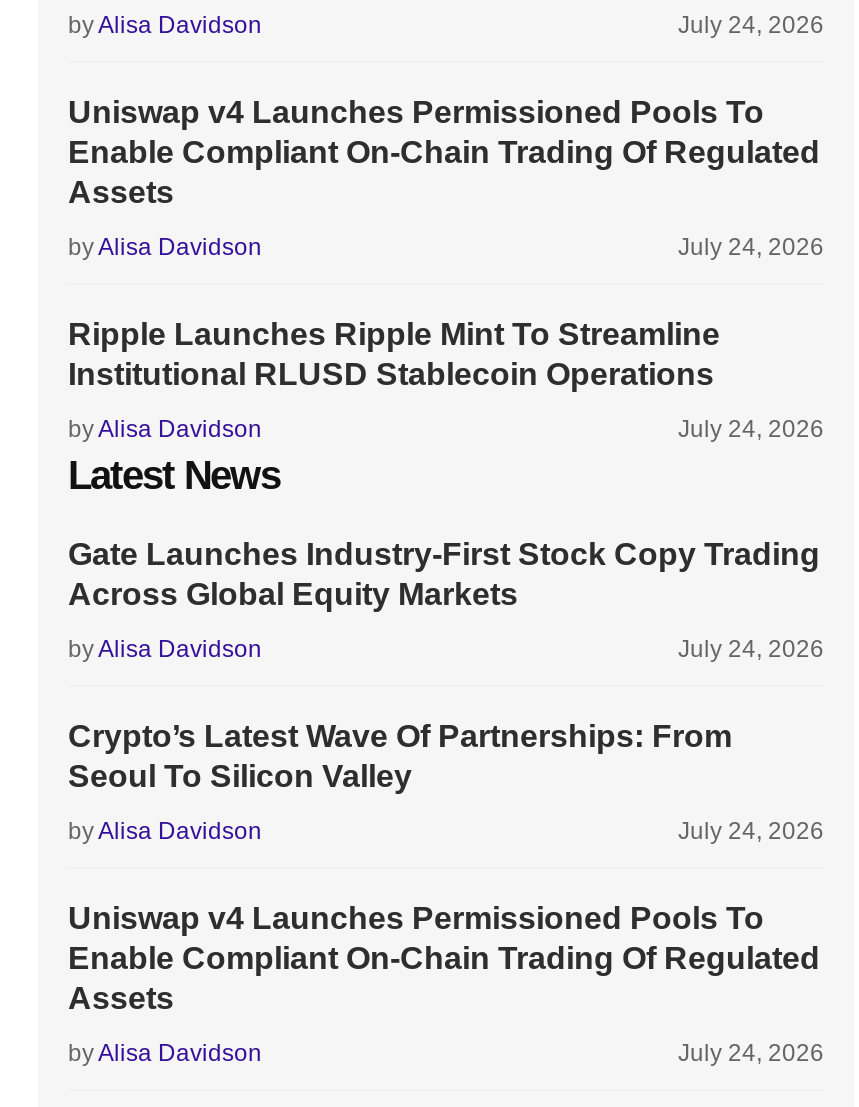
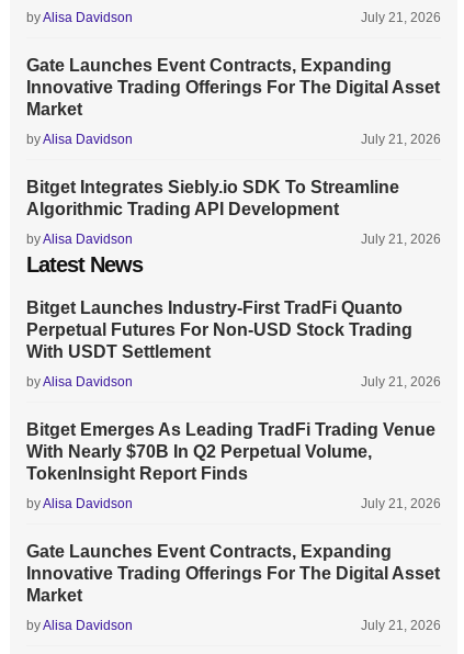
- July 24, 2026
+ July 21, 2026

- Uniswap v4 Launches Permissioned Pools To
- Enable Compliant On-Chain Trading Of Regulated
- Assets
+ Gate Launches Event Contracts, Expanding
+ Innovative Trading Offerings For The Digital Asset
+ Market

- July 24, 2026
+ July 21, 2026

- Ripple Launches Ripple Mint To Streamline
- Institutional RLUSD Stablecoin Operations
+ Bitget Integrates Siebly.io SDK To Streamline
+ Algorithmic Trading API Development

- July 24, 2026
+ July 21, 2026

- Gate Launches Industry-First Stock Copy Trading
- Across Global Equity Markets
+ Bitget Launches Industry-First TradFi Quanto
+ Perpetual Futures For Non-USD Stock Trading
+ With USDT Settlement

- July 24, 2026
+ July 21, 2026

- Crypto’s Latest Wave Of Partnerships: From
- Seoul To Silicon Valley
+ Bitget Emerges As Leading TradFi Trading Venue
+ With Nearly $70B In Q2 Perpetual Volume,
+ TokenInsight Report Finds

- July 24, 2026
+ July 21, 2026

- Uniswap v4 Launches Permissioned Pools To
- Enable Compliant On-Chain Trading Of Regulated
- Assets
+ Gate Launches Event Contracts, Expanding
+ Innovative Trading Offerings For The Digital Asset
+ Market

- July 24, 2026
+ July 21, 2026
